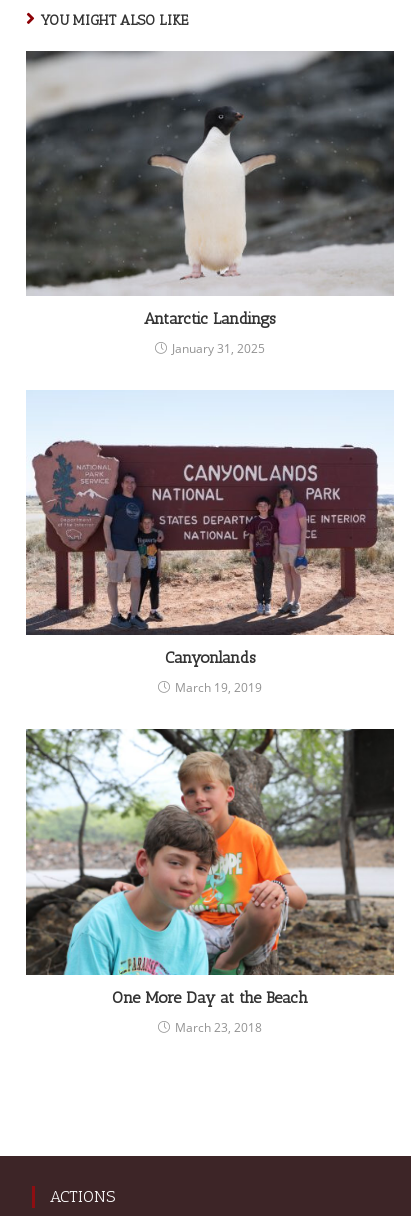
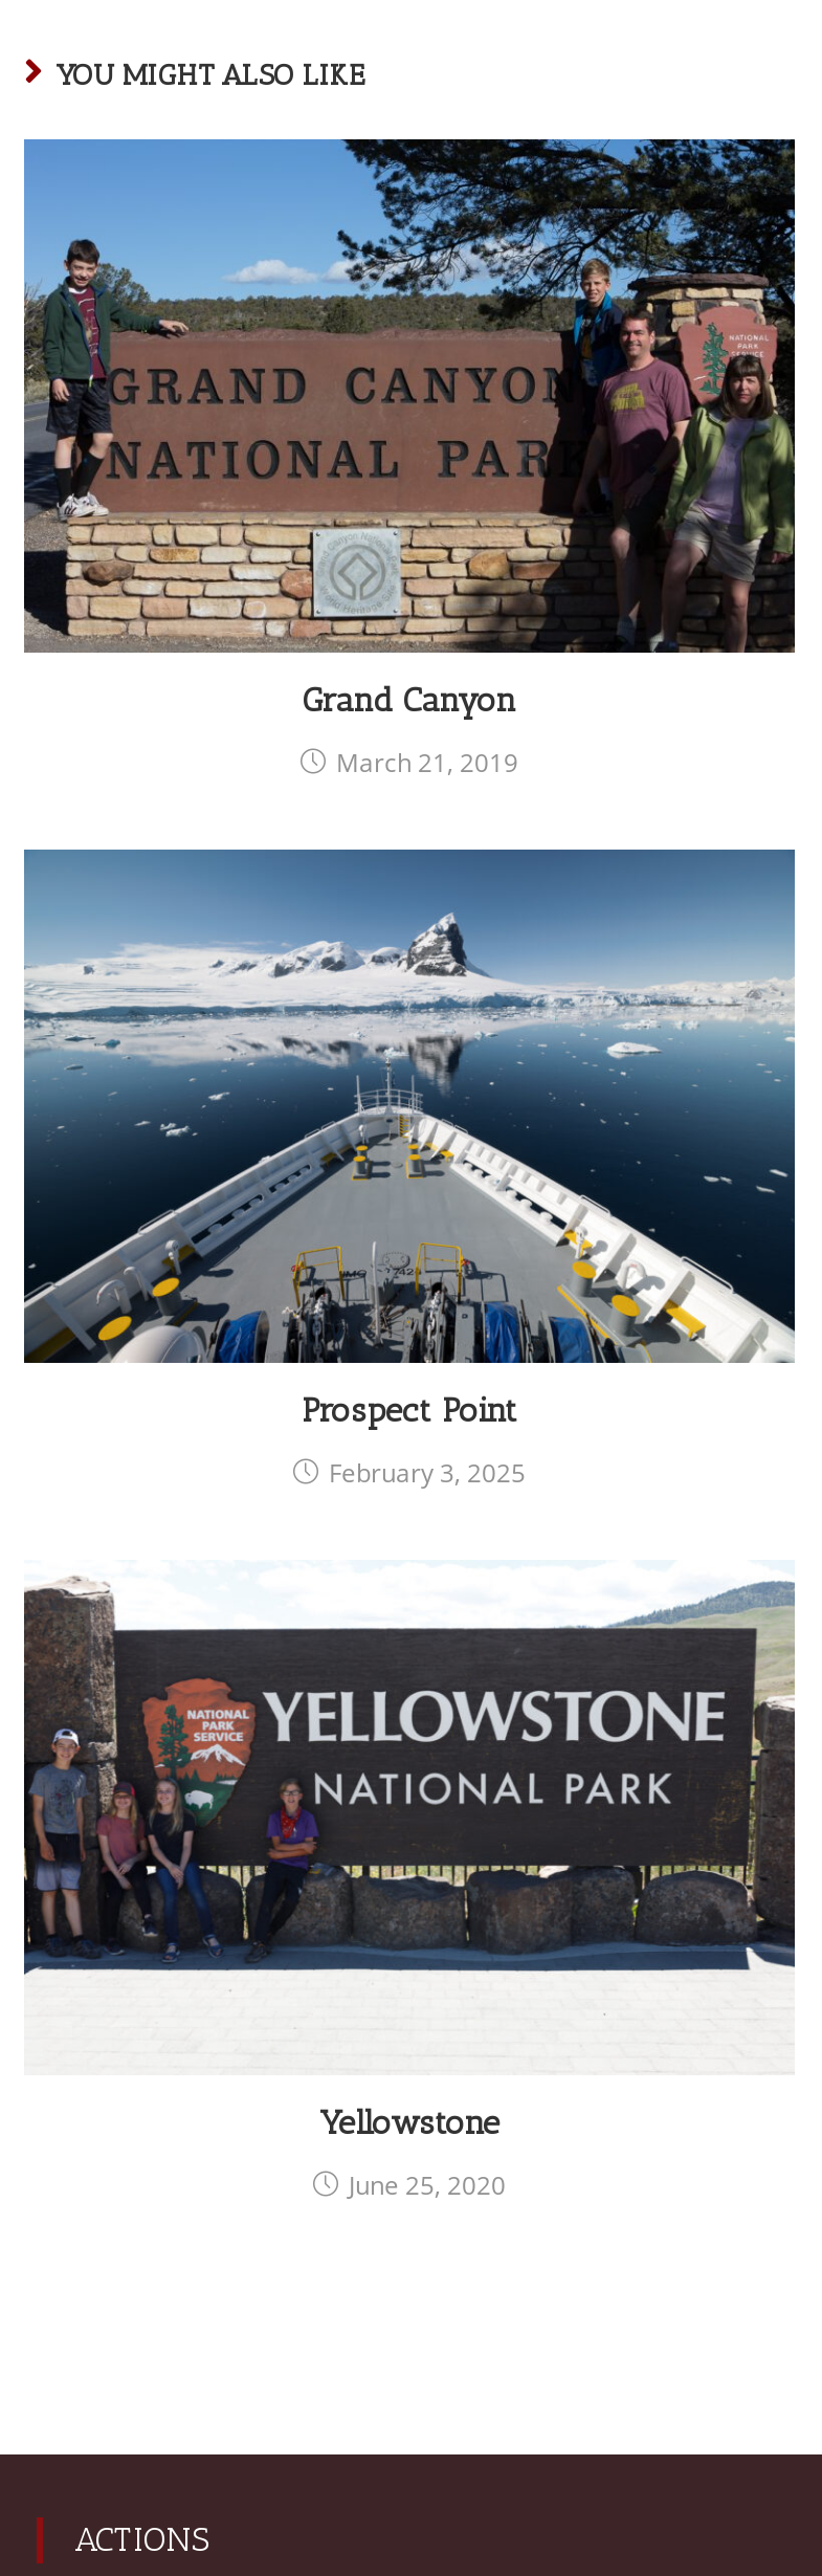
- [image]
- Antarctic Landings
+ [image]
+ Grand Canyon

- January 31, 2025
+ March 21, 2019

- [image]
- Canyonlands
+ [image]
+ Prospect Point

- March 19, 2019
+ February 3, 2025

- [image]
- One More Day at the Beach
+ [image]
+ Yellowstone

- March 23, 2018
+ June 25, 2020
